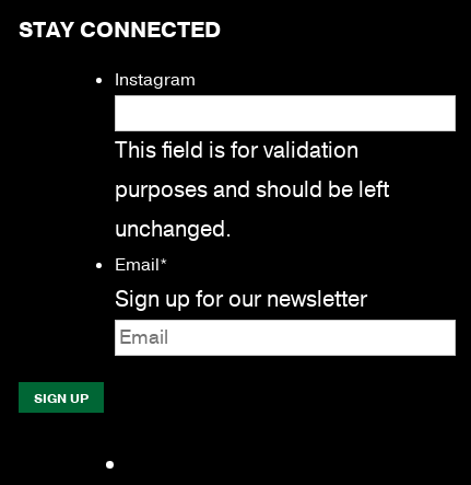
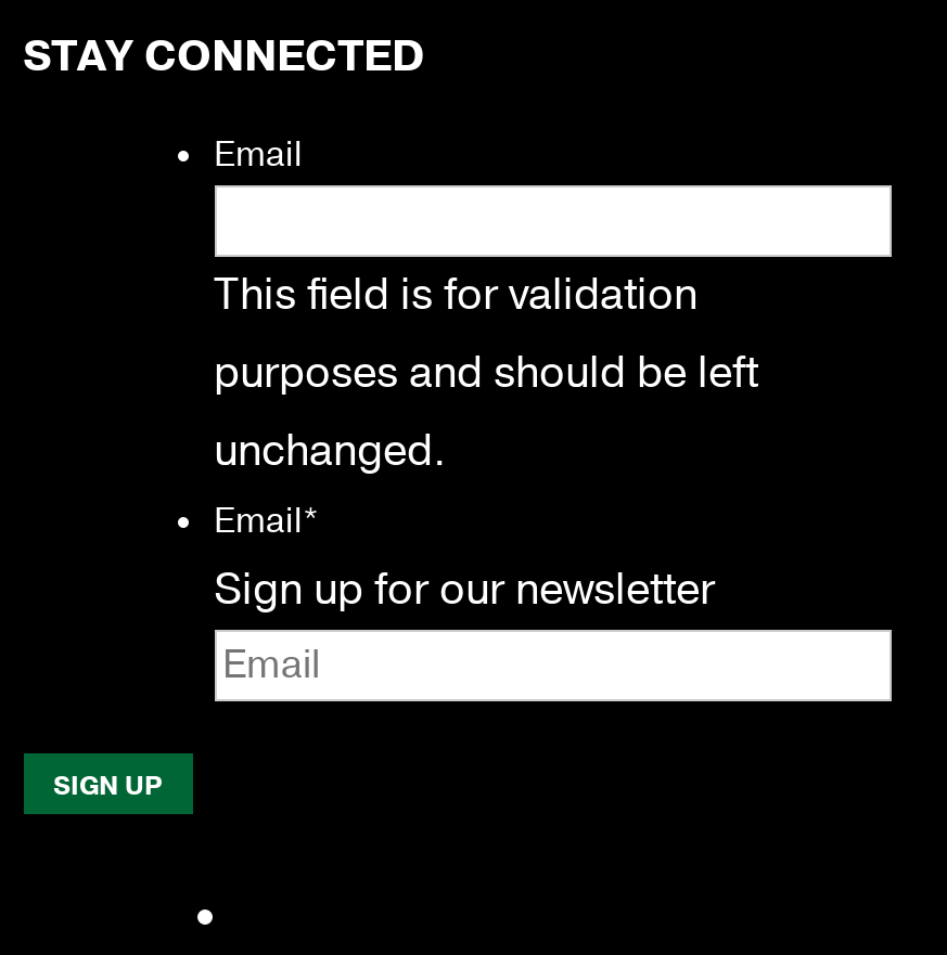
- Instagram
+ Email
